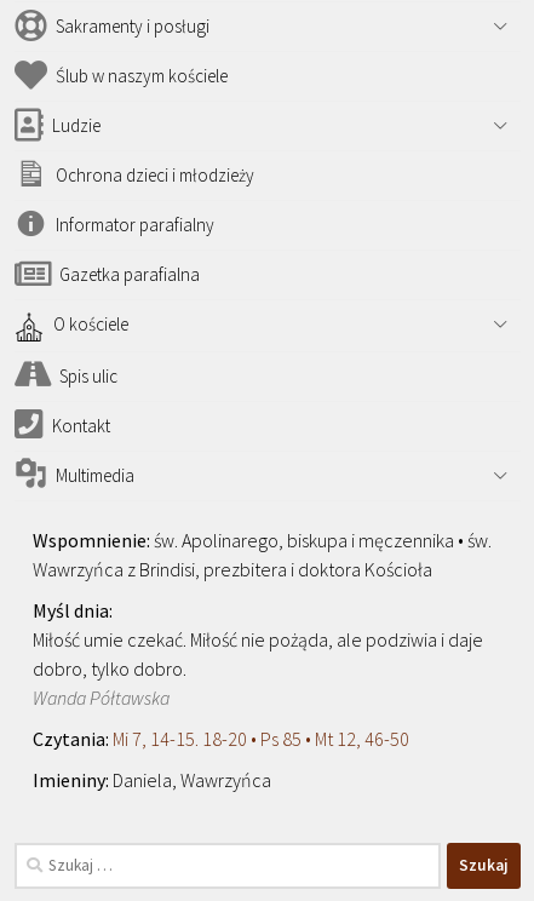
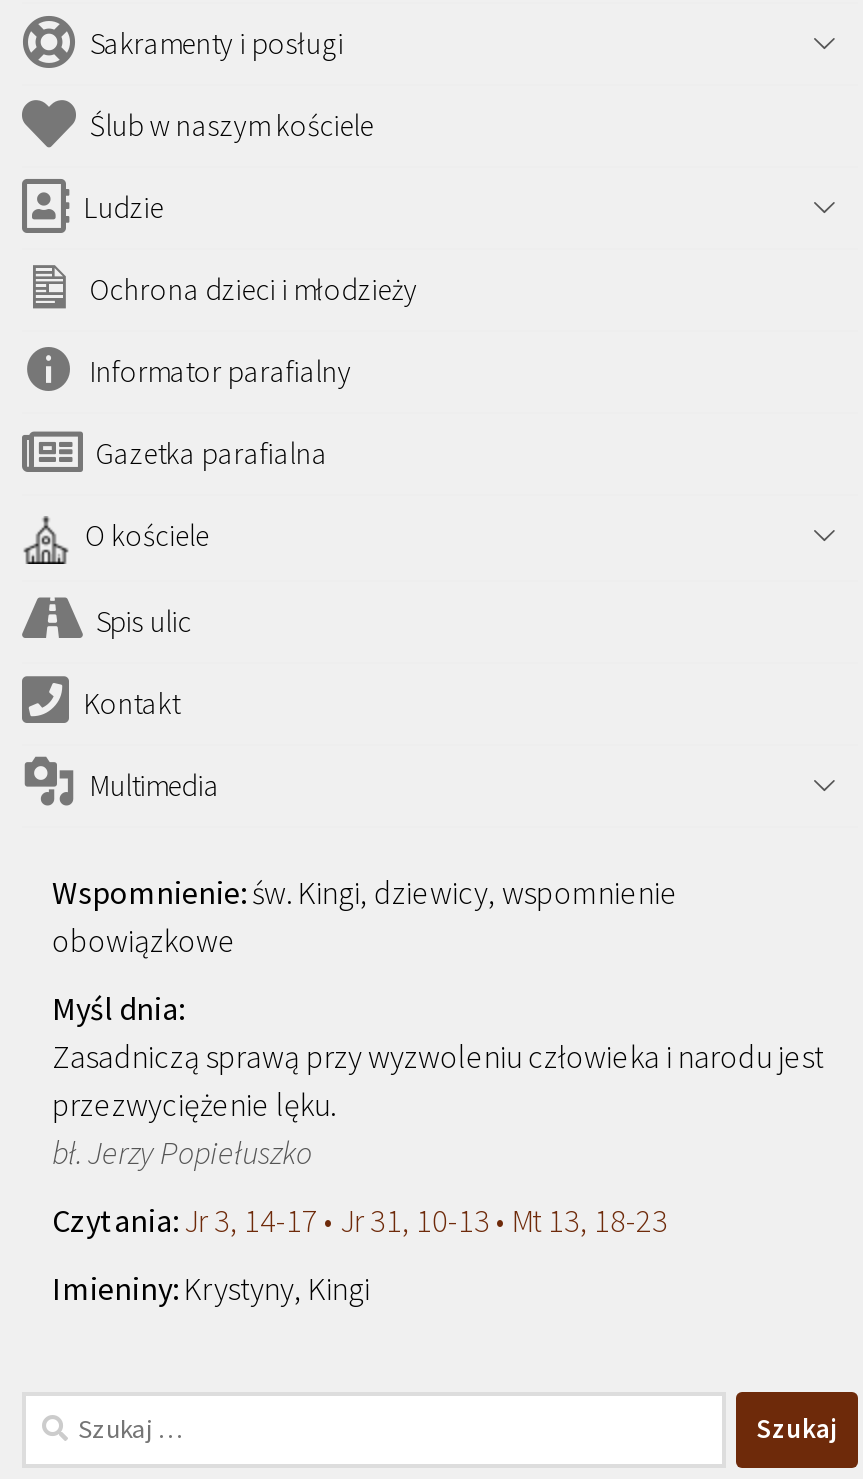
- św. Apolinarego, biskupa i męczennika • św.
- Wawrzyńca z Brindisi, prezbitera i doktora Kościoła
+ św. Kingi, dziewicy, wspomnienie
+ obowiązkowe

- Miłość umie czekać. Miłość nie pożąda, ale podziwia i daje
- dobro, tylko dobro.
- Wanda Półtawska
+ Zasadniczą sprawą przy wyzwoleniu człowieka i narodu jest
+ przezwyciężenie lęku.
+ bł. Jerzy Popiełuszko

- Mi 7, 14-15. 18-20 • Ps 85 • Mt 12, 46-50
+ Jr 3, 14-17 • Jr 31, 10-13 • Mt 13, 18-23

- Daniela, Wawrzyńca
+ Krystyny, Kingi
